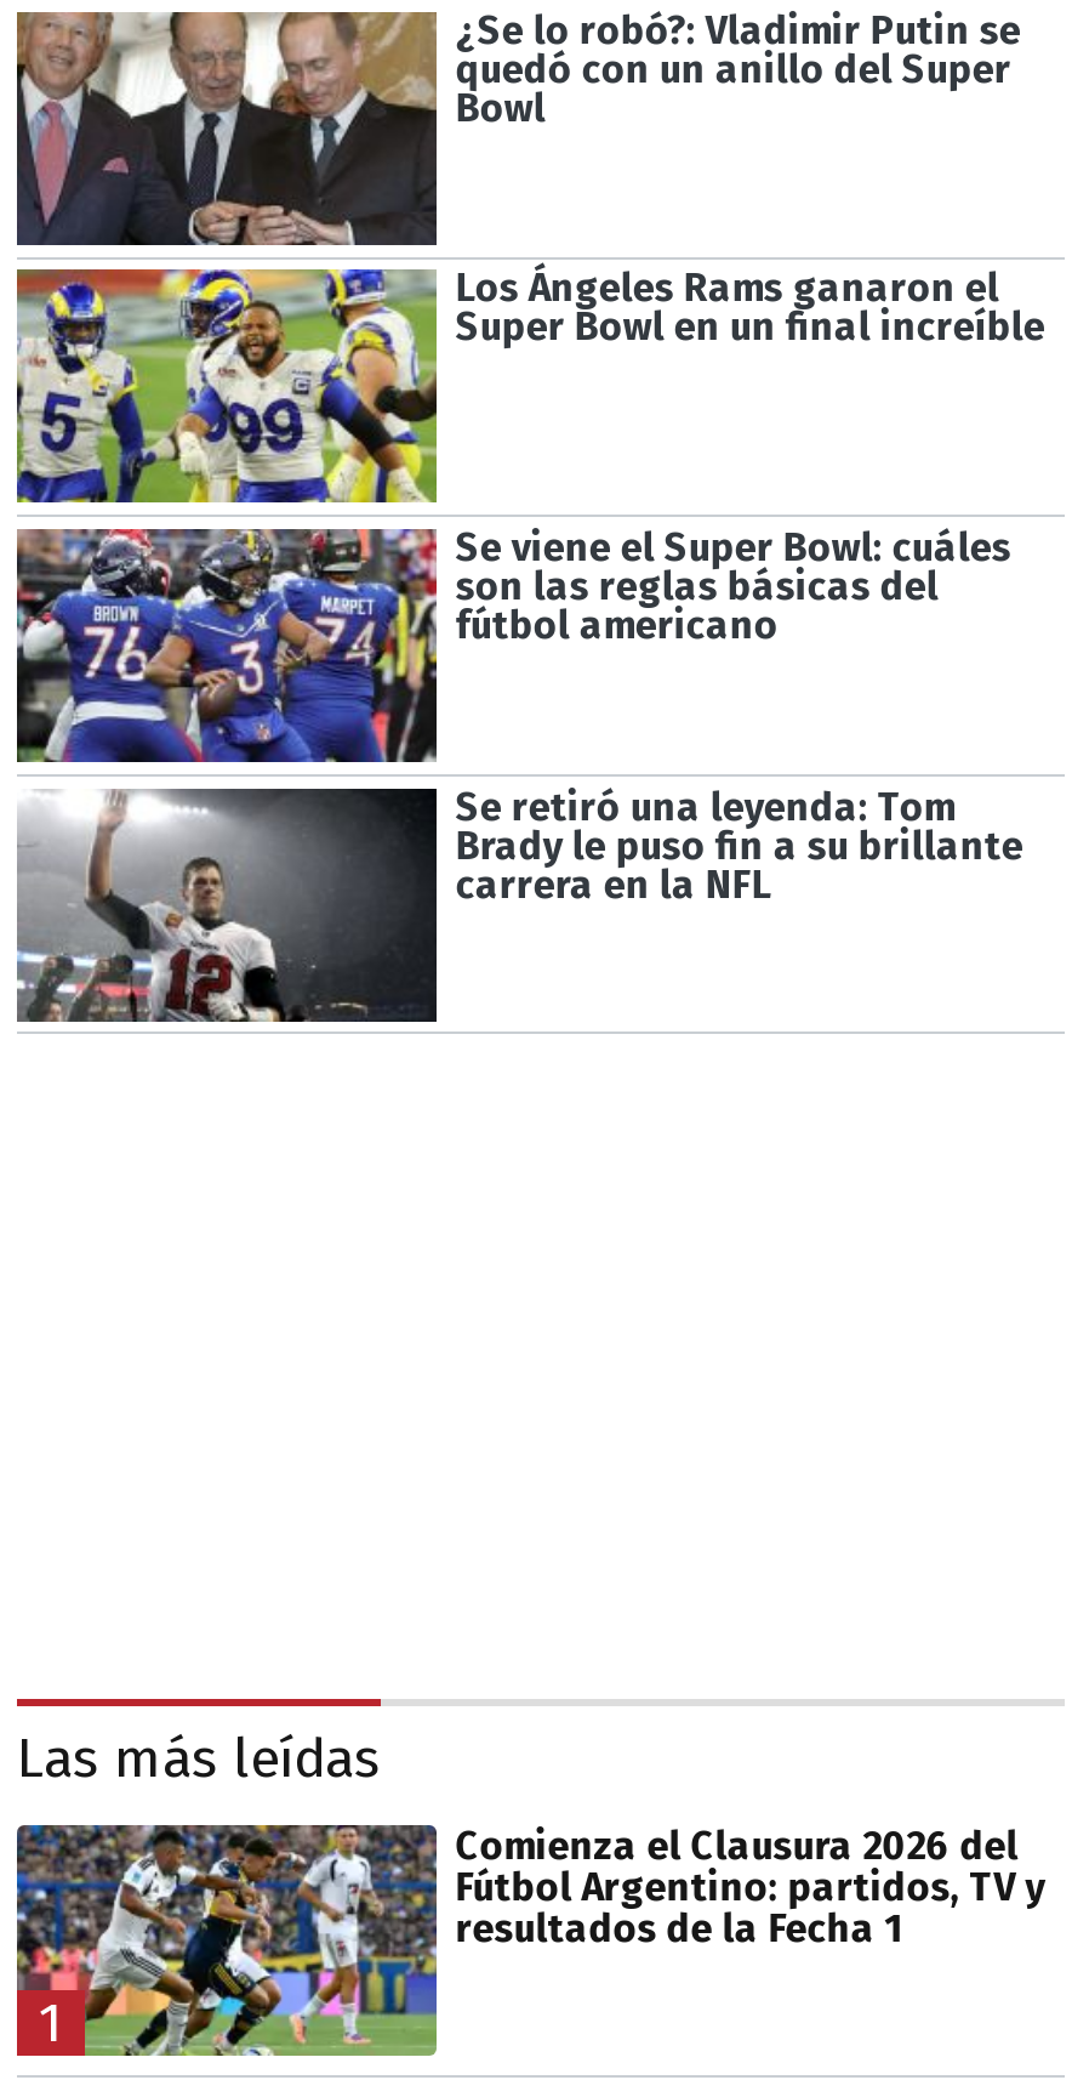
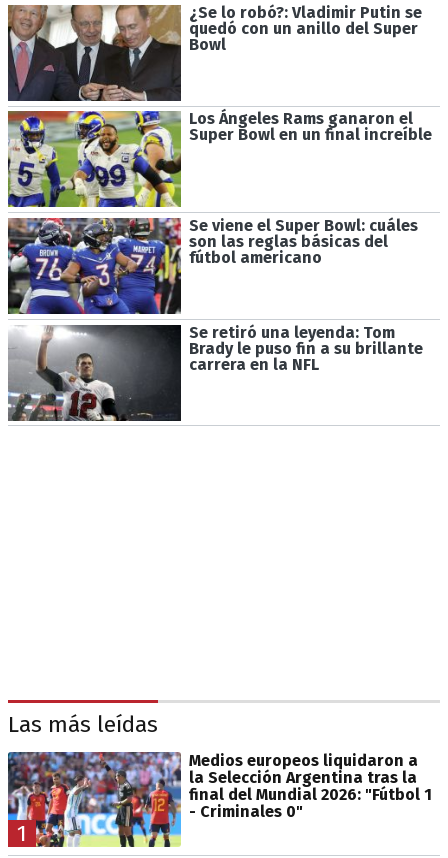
- [image]
- Comienza el Clausura 2026 del
- Fútbol Argentino: partidos, TV y
- resultados de la Fecha 1
+ [image]
+ Medios europeos liquidaron a
+ la Selección Argentina tras la
+ final del Mundial 2026: "Fútbol 1
+ - Criminales 0"
